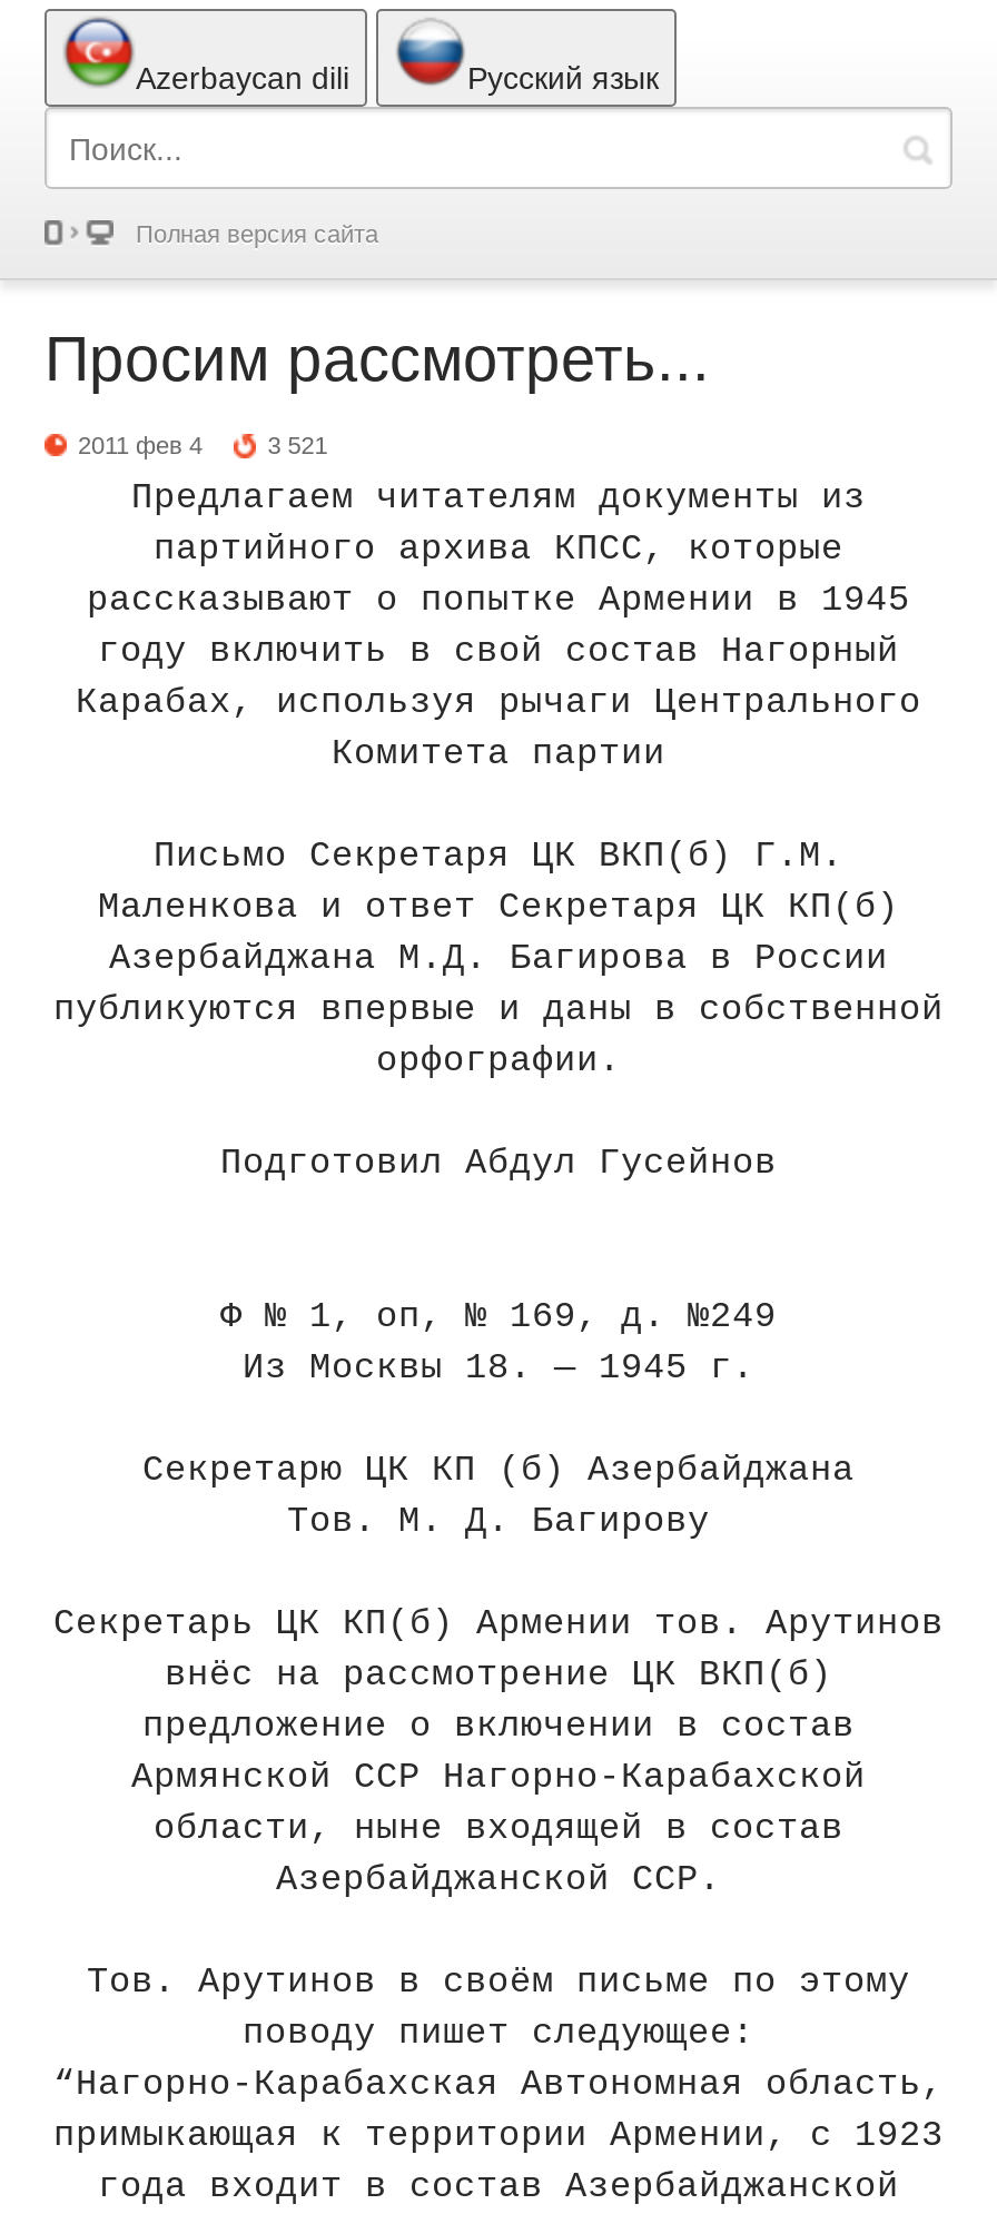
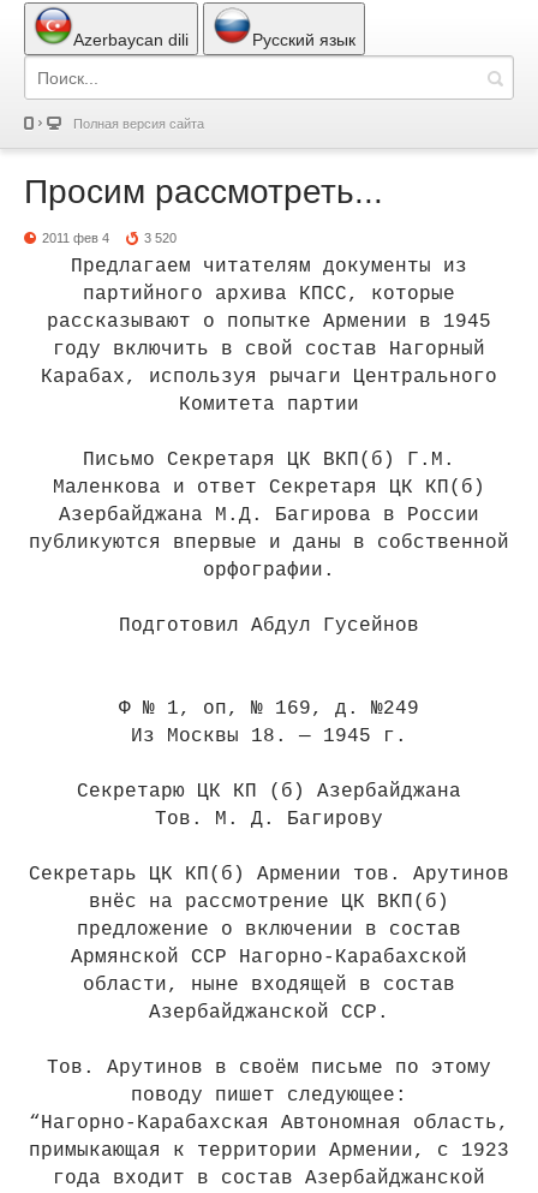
- 3 521
+ 3 520
